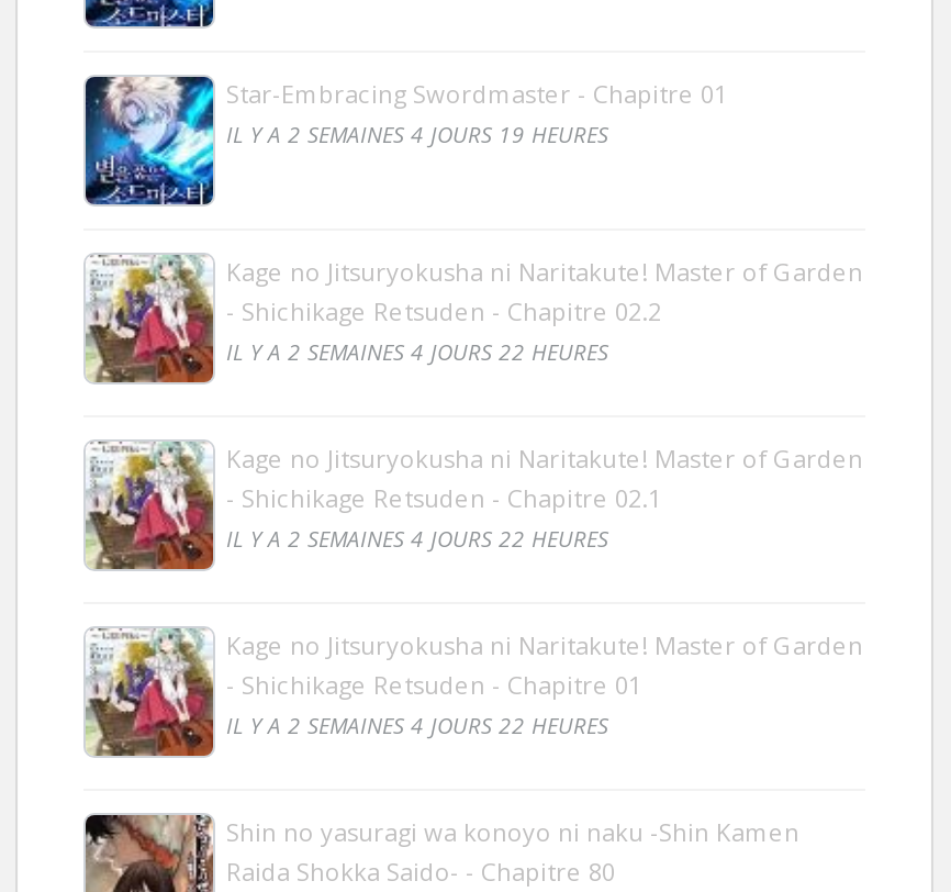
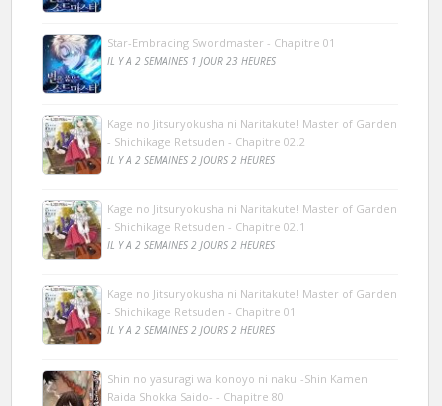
- IL Y A 2 SEMAINES 4 JOURS 19 HEURES
+ IL Y A 2 SEMAINES 1 JOUR 23 HEURES

- IL Y A 2 SEMAINES 4 JOURS 22 HEURES
+ IL Y A 2 SEMAINES 2 JOURS 2 HEURES

- IL Y A 2 SEMAINES 4 JOURS 22 HEURES
+ IL Y A 2 SEMAINES 2 JOURS 2 HEURES

- IL Y A 2 SEMAINES 4 JOURS 22 HEURES
+ IL Y A 2 SEMAINES 2 JOURS 2 HEURES
